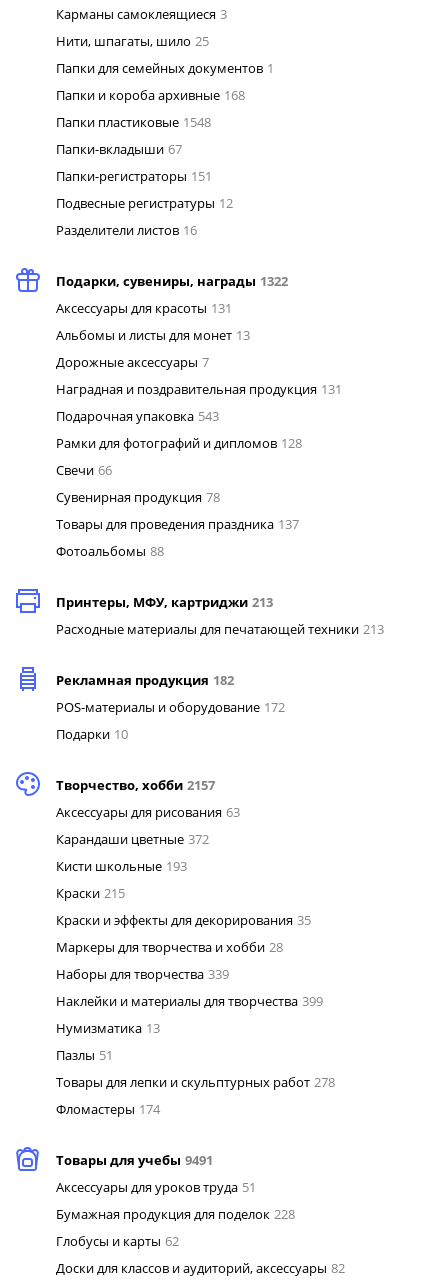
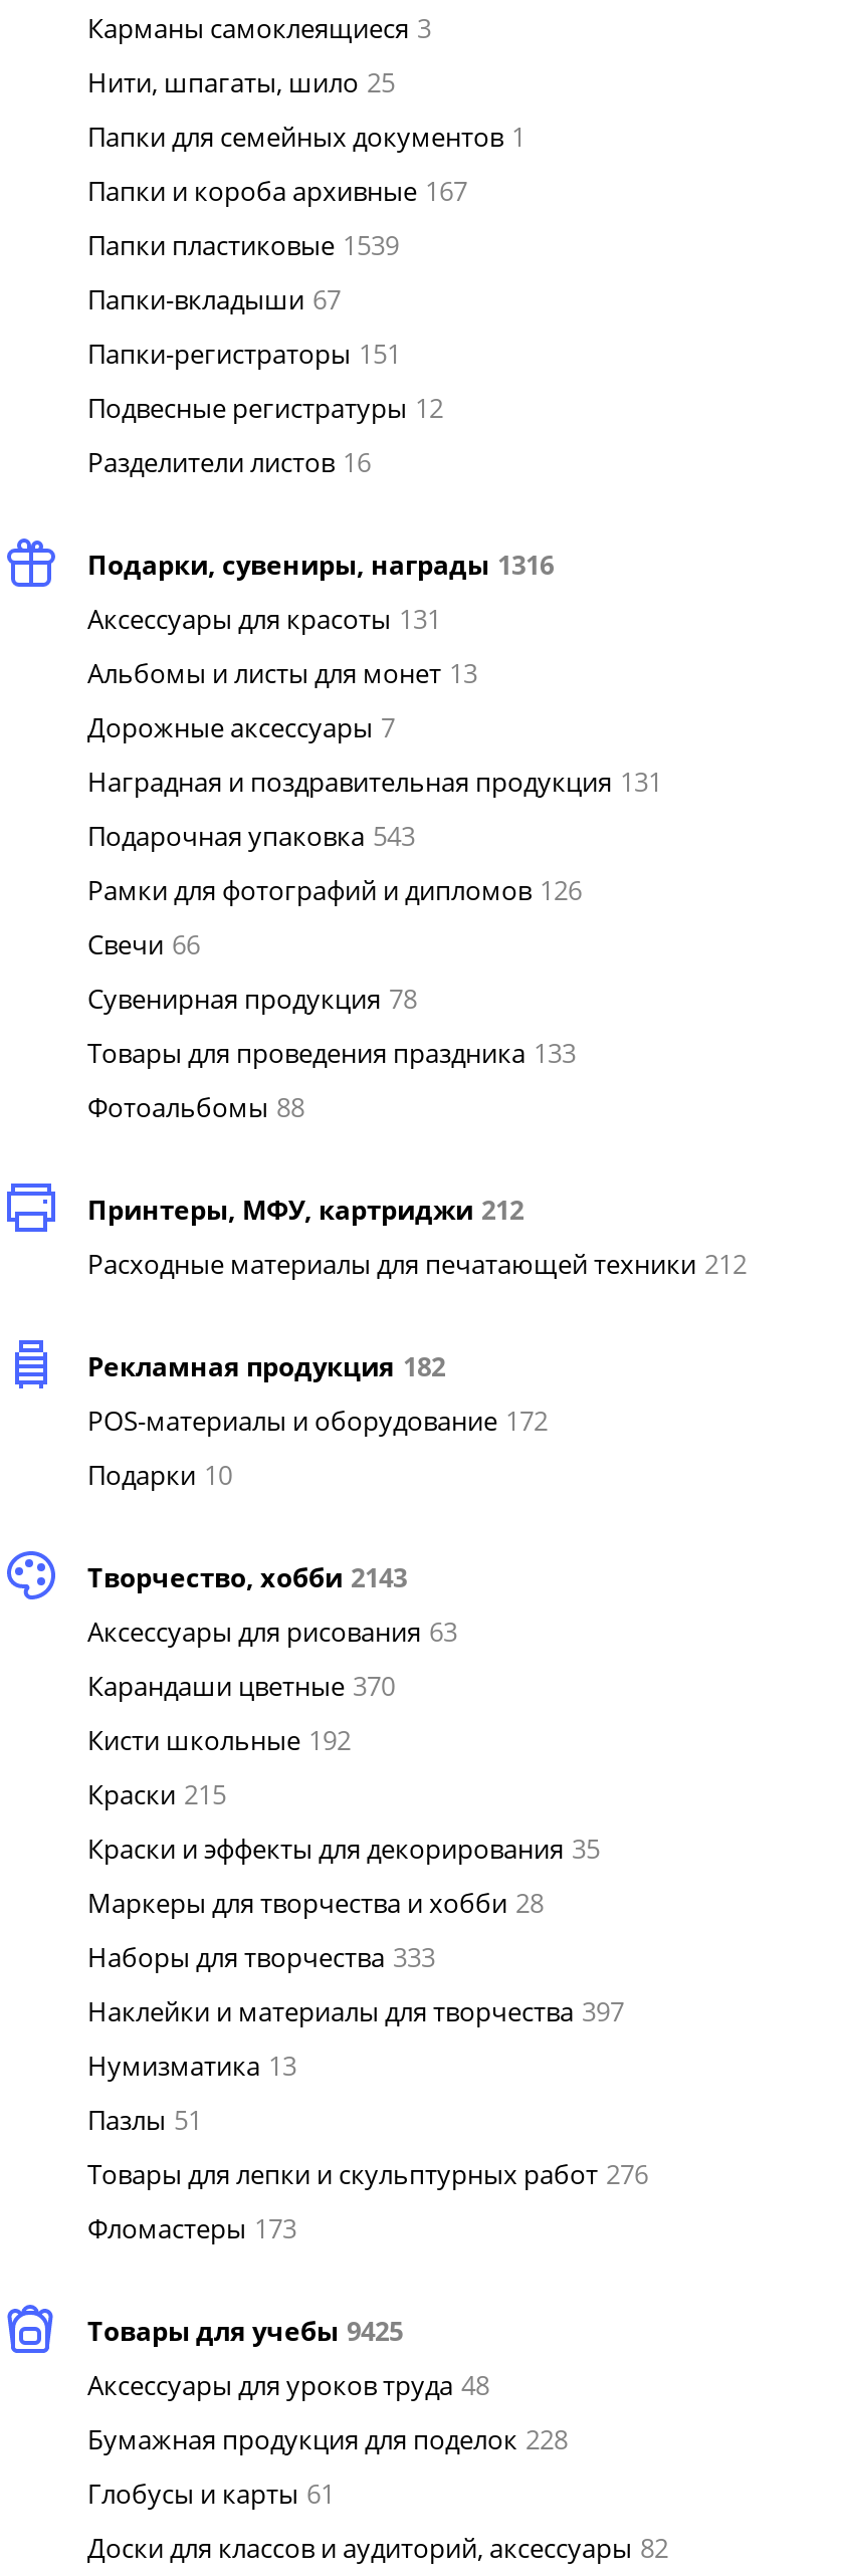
- Папки и короба архивные 168
+ Папки и короба архивные 167

- Папки пластиковые 1548
+ Папки пластиковые 1539

- Подарки, сувениры, награды 1322
+ Подарки, сувениры, награды 1316

- Рамки для фотографий и дипломов 128
+ Рамки для фотографий и дипломов 126

- Товары для проведения праздника 137
+ Товары для проведения праздника 133

- Принтеры, МФУ, картриджи 213
+ Принтеры, МФУ, картриджи 212

- Расходные материалы для печатающей техники 213
+ Расходные материалы для печатающей техники 212

- Творчество, хобби 2157
+ Творчество, хобби 2143

- Карандаши цветные 372
+ Карандаши цветные 370

- Кисти школьные 193
+ Кисти школьные 192

- Наборы для творчества 339
+ Наборы для творчества 333

- Наклейки и материалы для творчества 399
+ Наклейки и материалы для творчества 397

- Товары для лепки и скульптурных работ 278
+ Товары для лепки и скульптурных работ 276

- Фломастеры 174
+ Фломастеры 173

- Товары для учебы 9491
+ Товары для учебы 9425

- Аксессуары для уроков труда 51
+ Аксессуары для уроков труда 48

- Глобусы и карты 62
+ Глобусы и карты 61
